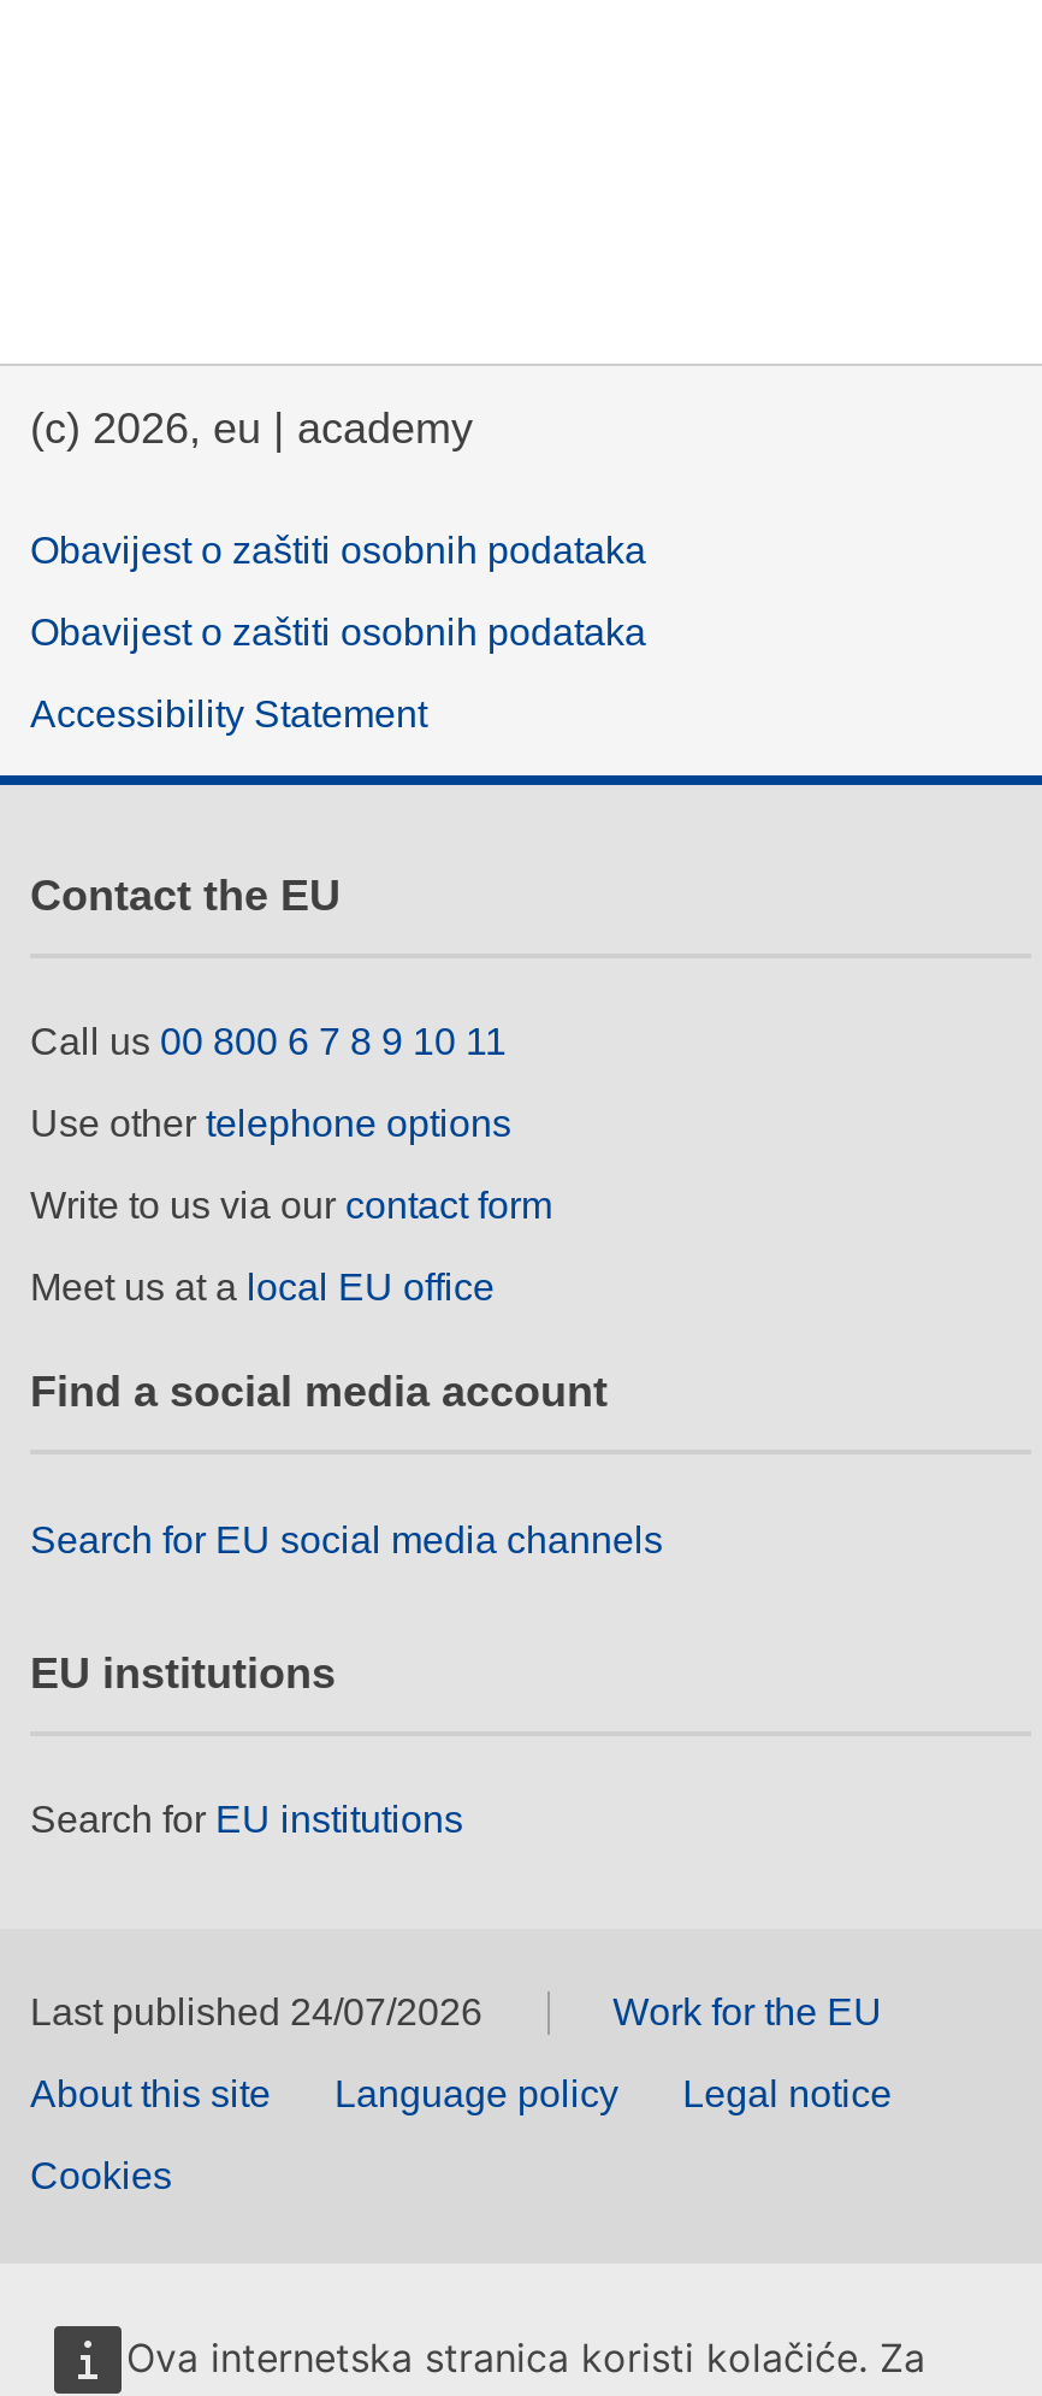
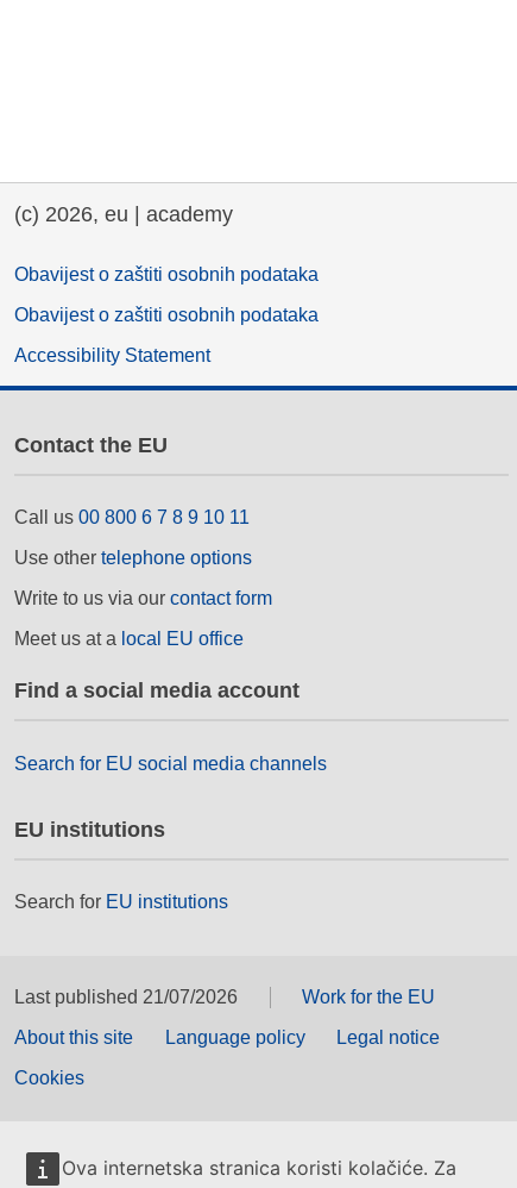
- Last published 24/07/2026
+ Last published 21/07/2026
